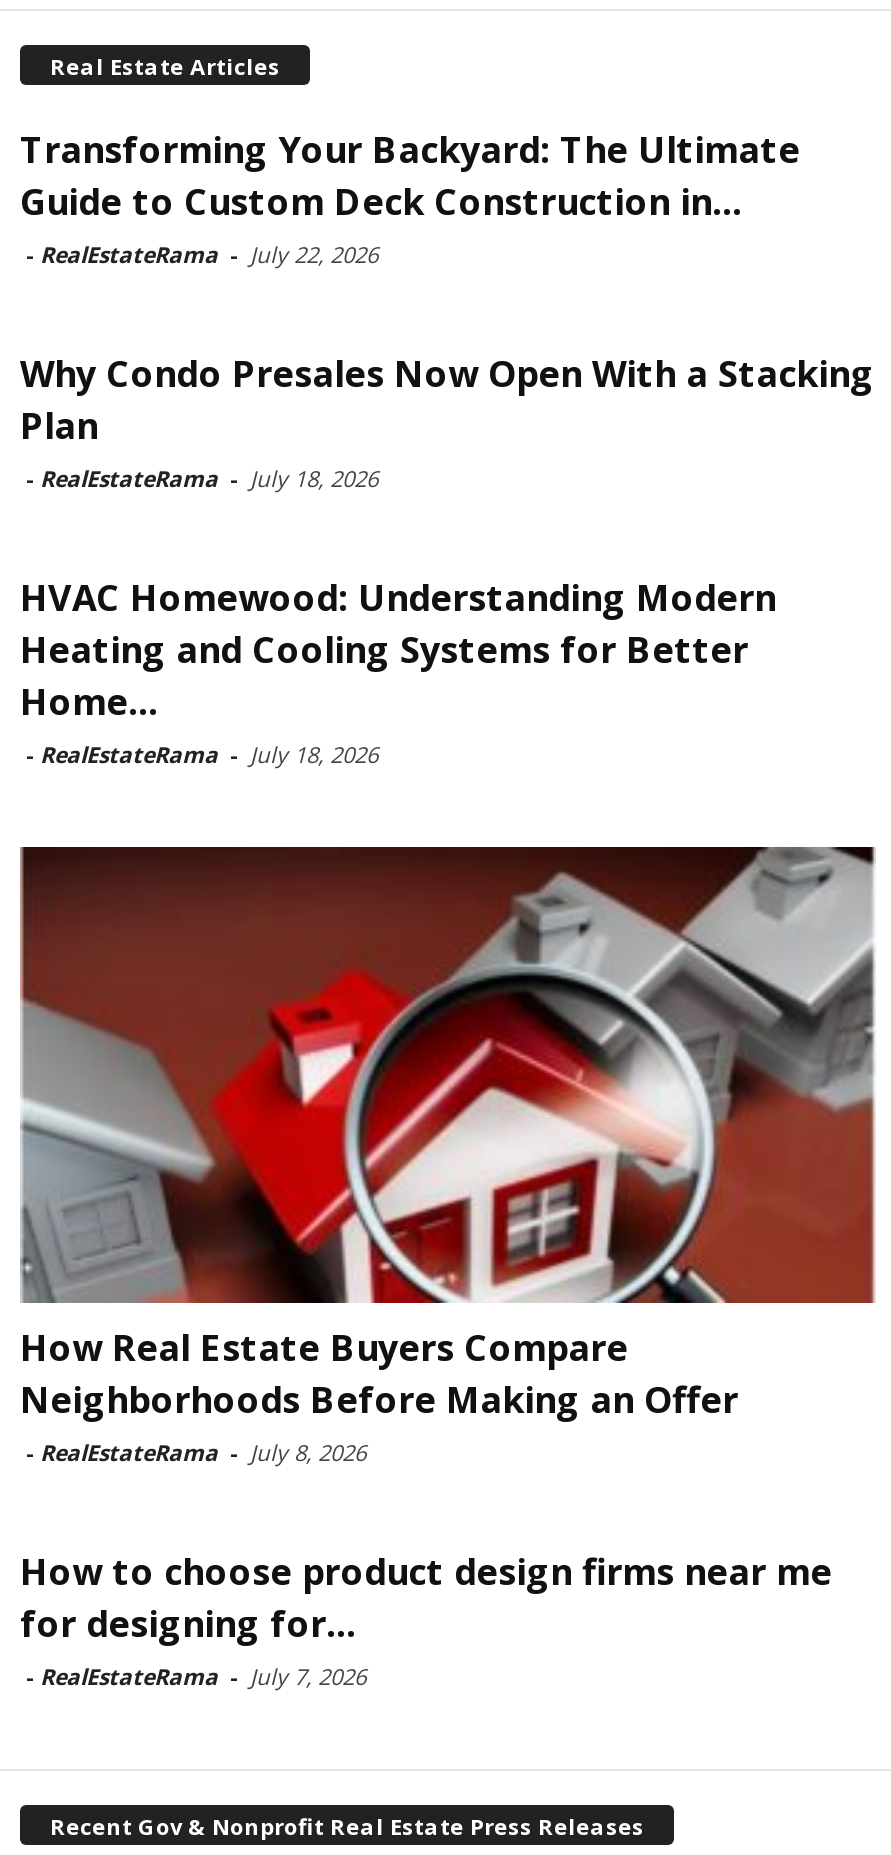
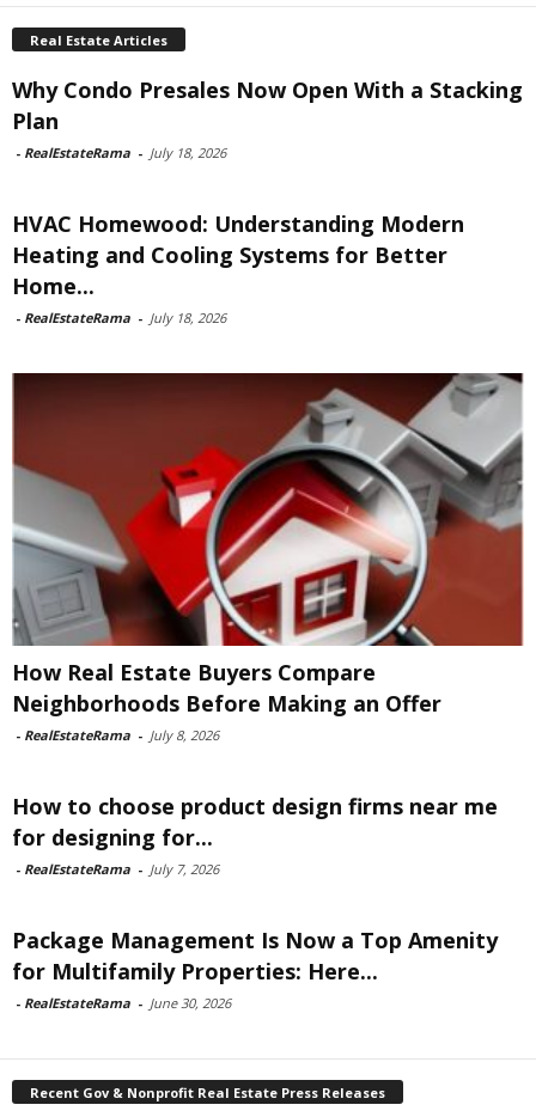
- Transforming Your Backyard: The Ultimate
- Guide to Custom Deck Construction in...
- - RealEstateRama - July 22, 2026

moved up: [image] | Why Condo Presales Now Open With a Stacking | Plan | ... | for designing for... | - RealEstateRama - July 7, 2026

+ Package Management Is Now a Top Amenity
+ for Multifamily Properties: Here...
+ - RealEstateRama - June 30, 2026
